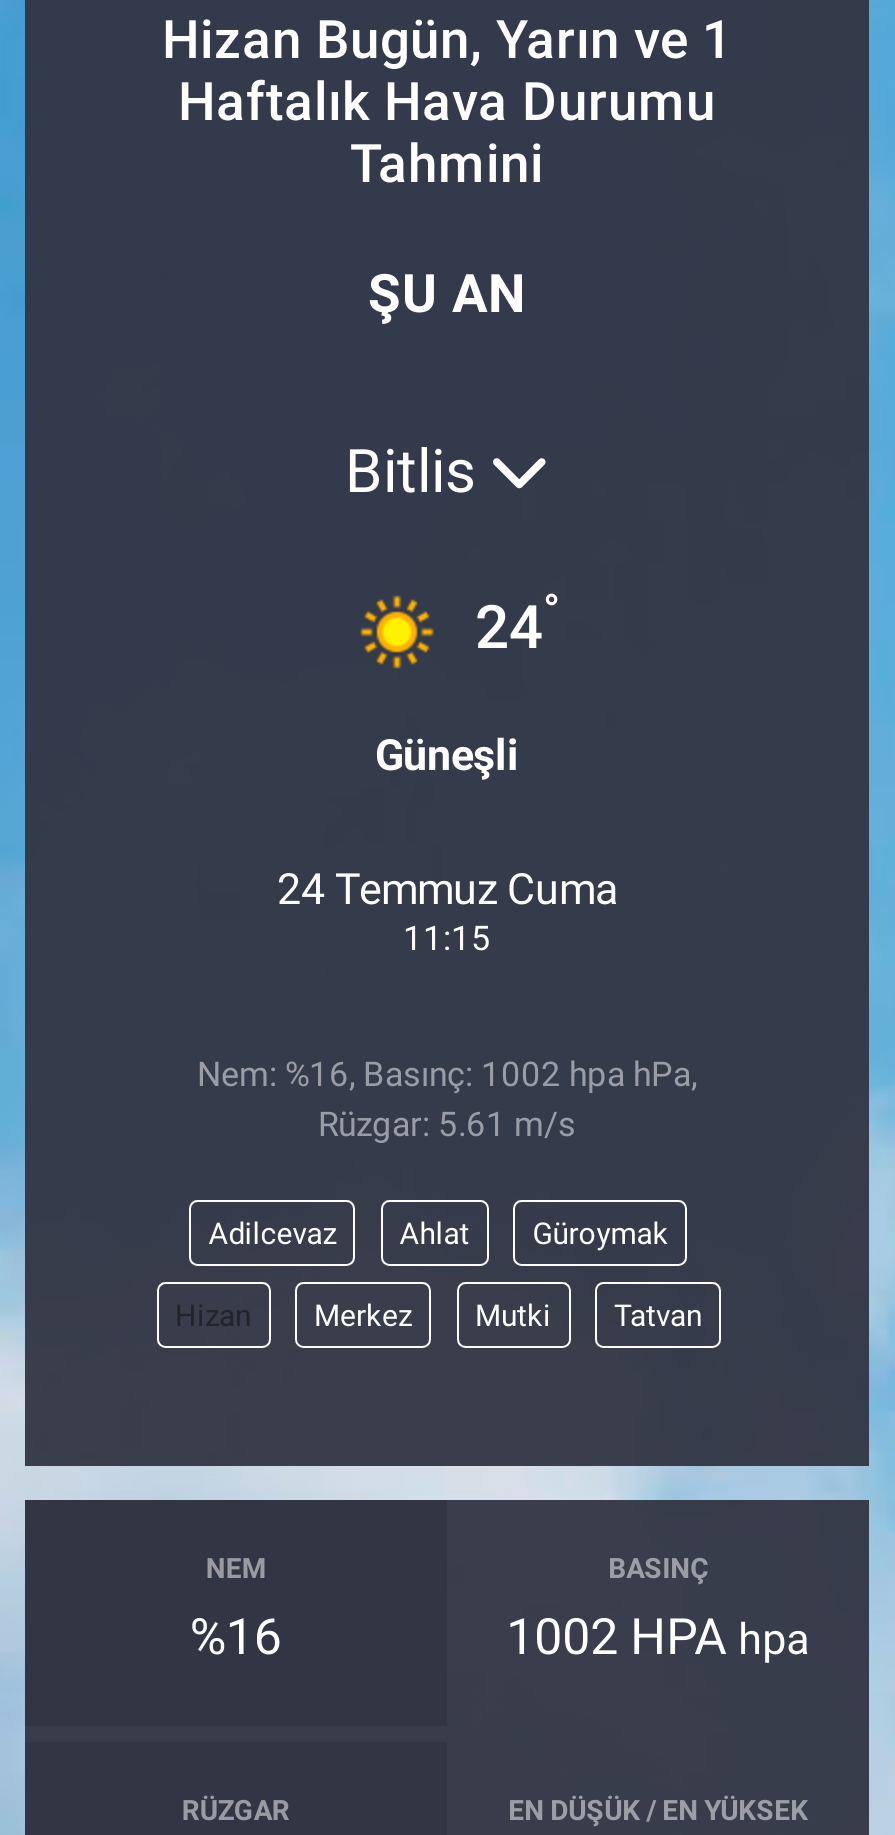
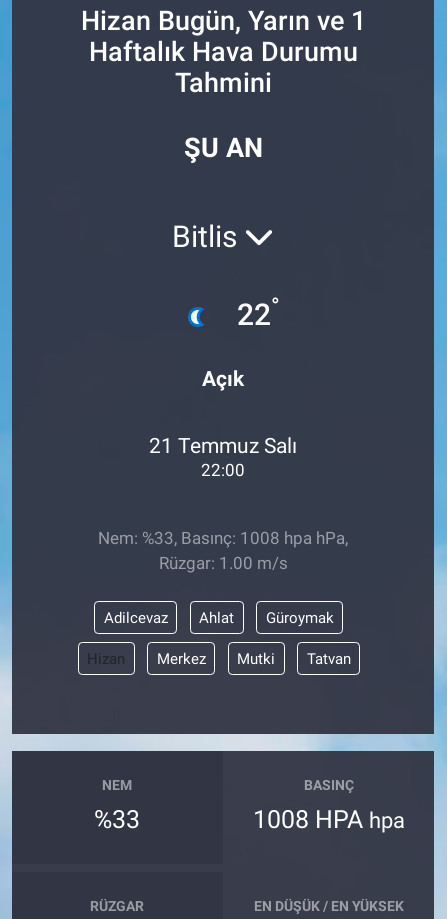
- [image]
- 24°
+ [image]
+ 22°

- Güneşli
+ Açık

- 24 Temmuz Cuma
- 11:15
+ 21 Temmuz Salı
+ 22:00

- Nem: %16, Basınç: 1002 hpa hPa,
- Rüzgar: 5.61 m/s
+ Nem: %33, Basınç: 1008 hpa hPa,
+ Rüzgar: 1.00 m/s

- %16
+ %33

- 1002 HPA hpa
+ 1008 HPA hpa
